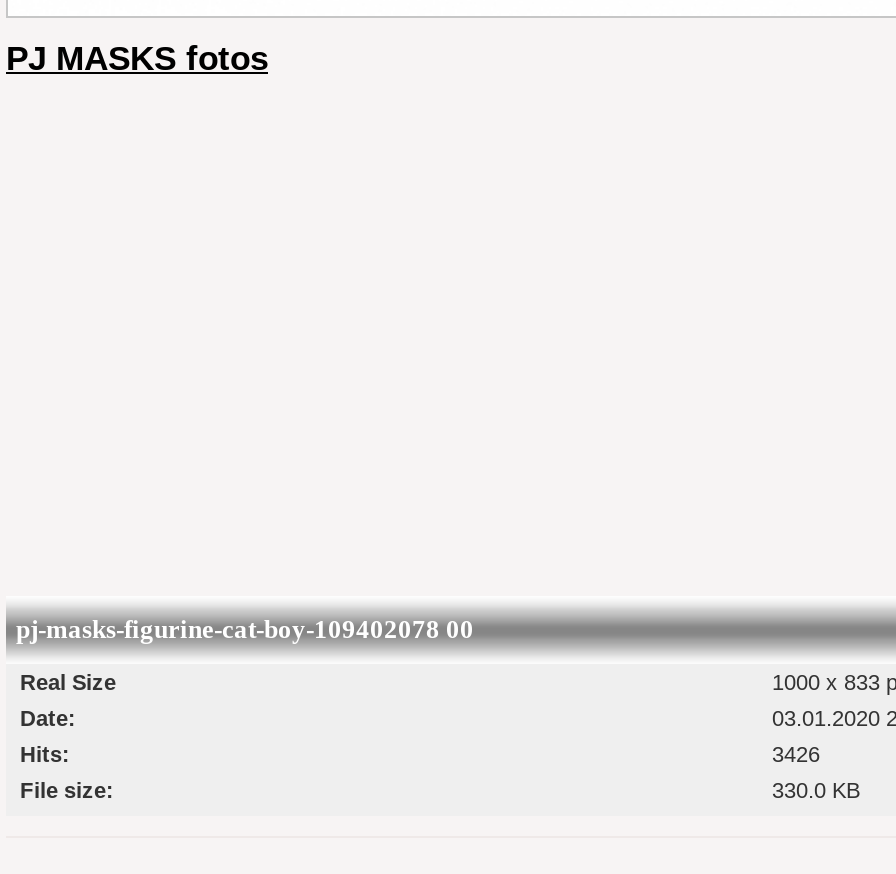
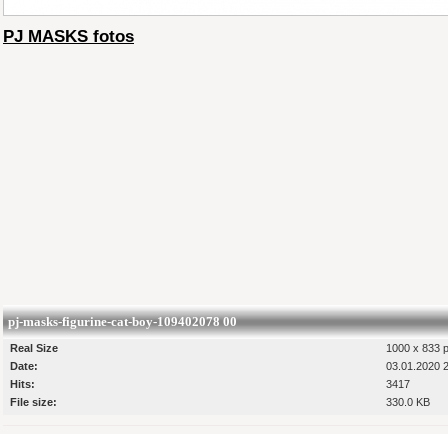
- 3426
+ 3417
